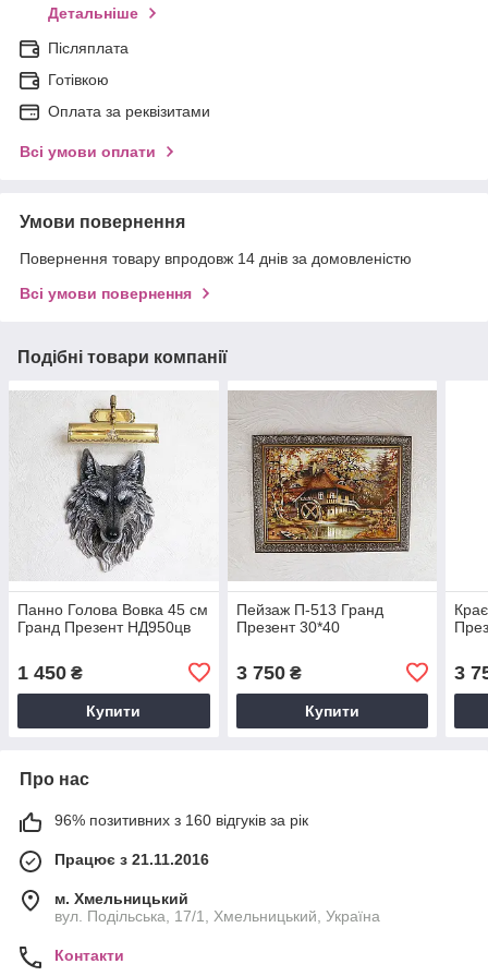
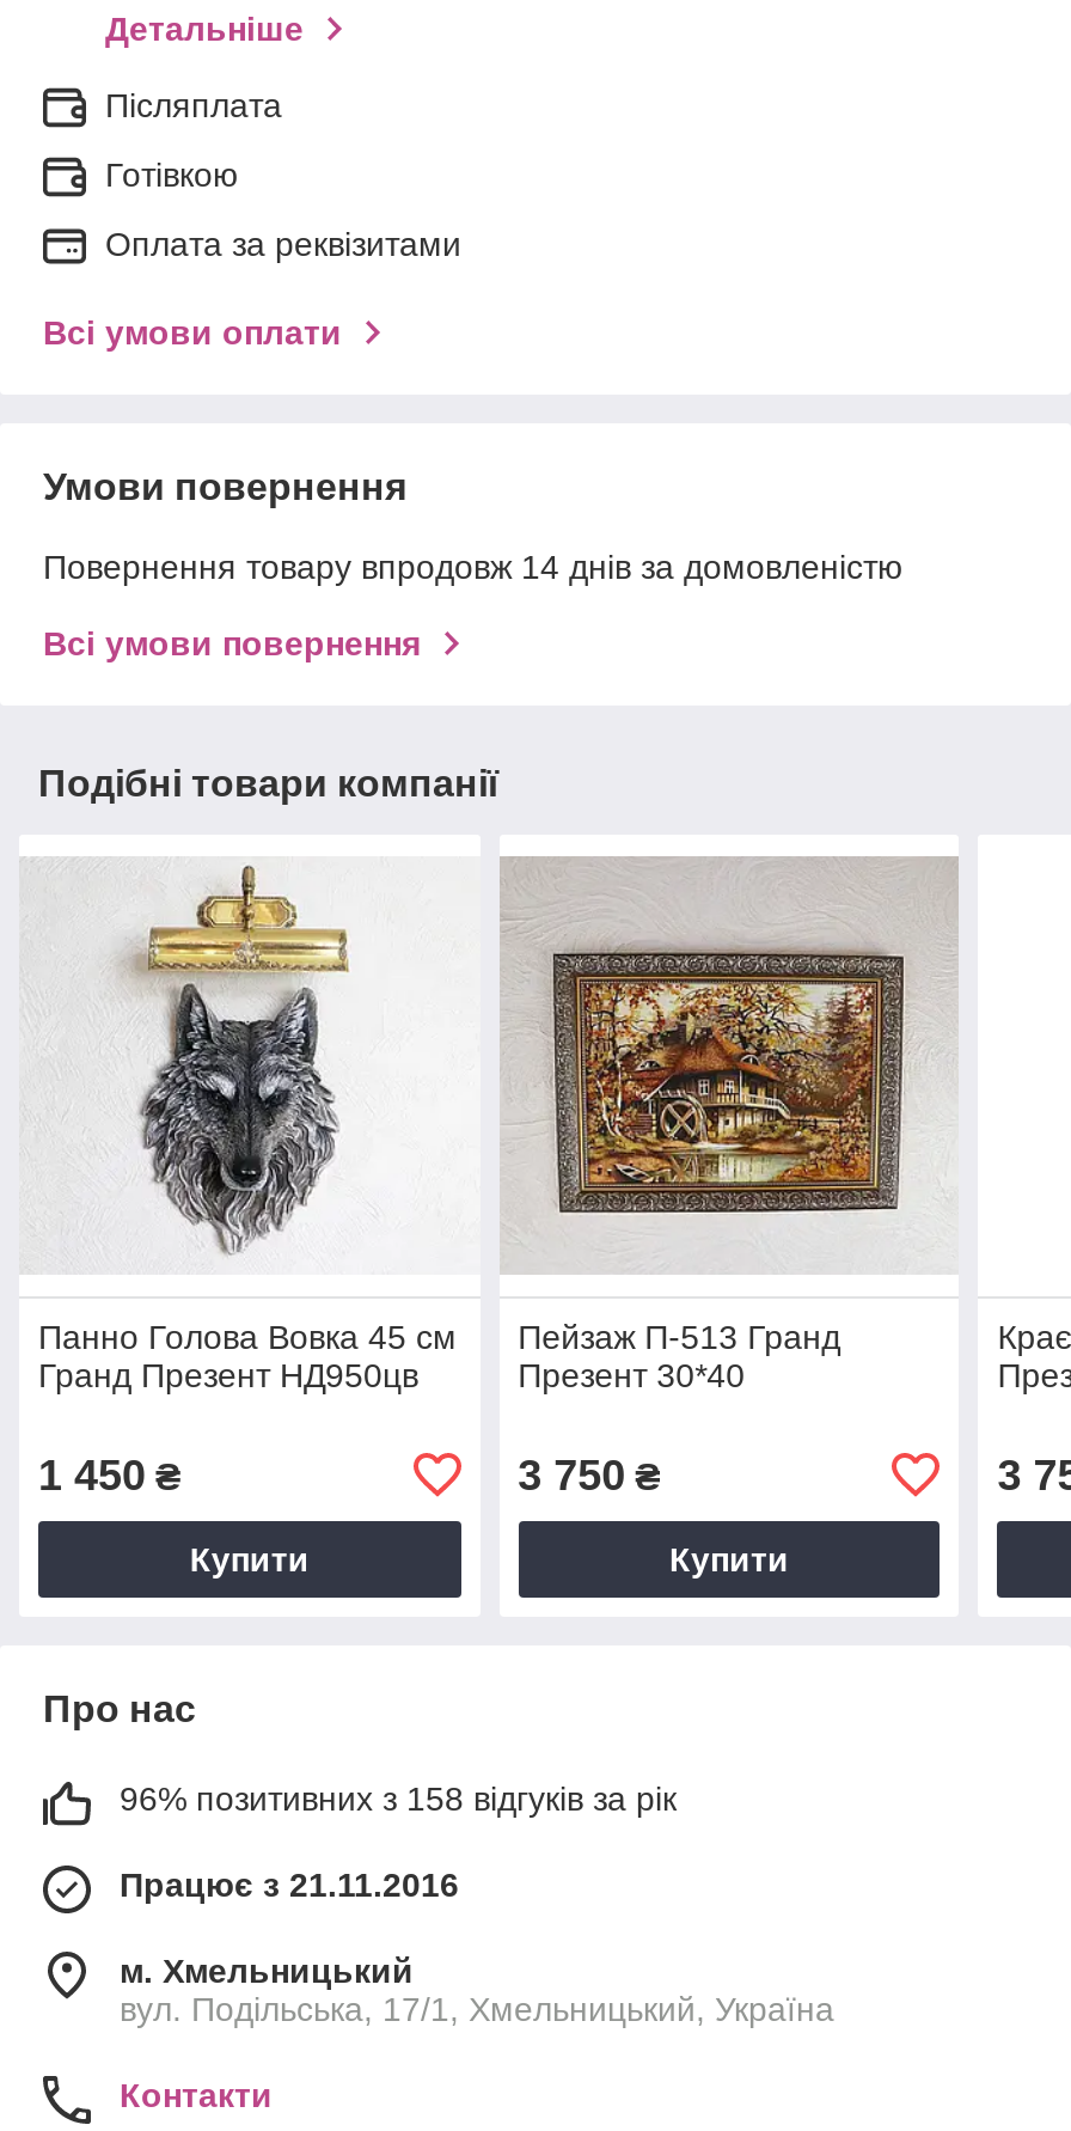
- 96% позитивних з 160 відгуків за рік
+ 96% позитивних з 158 відгуків за рік
